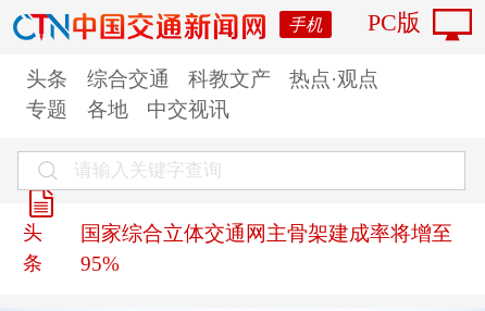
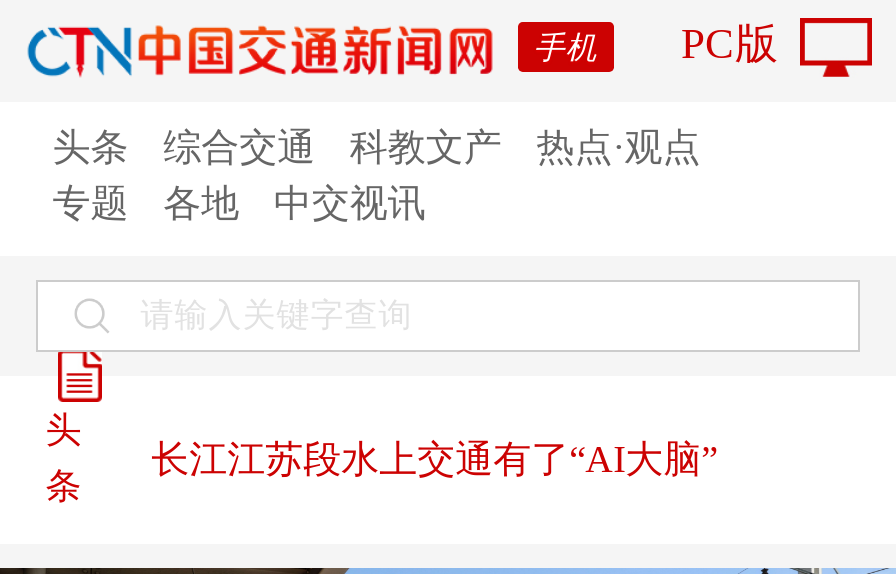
- 国家综合立体交通网主骨架建成率将增至
- 95%
+ 长江江苏段水上交通有了“AI大脑”
